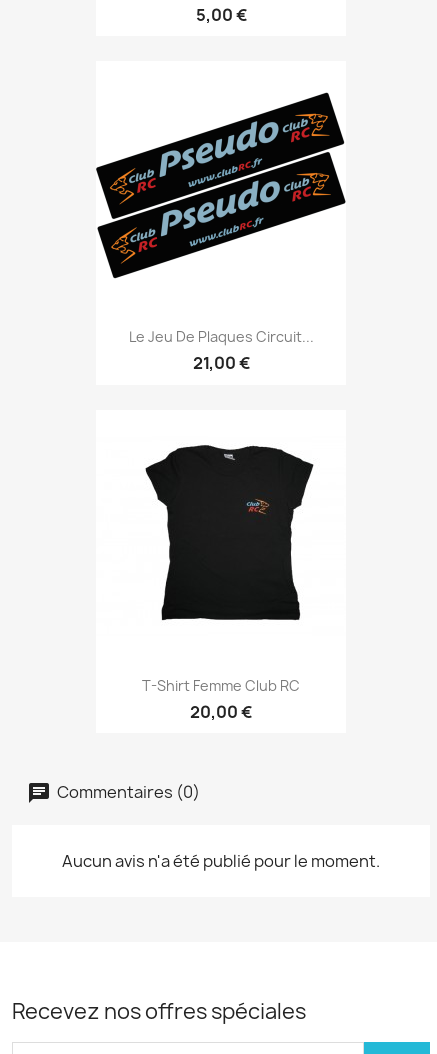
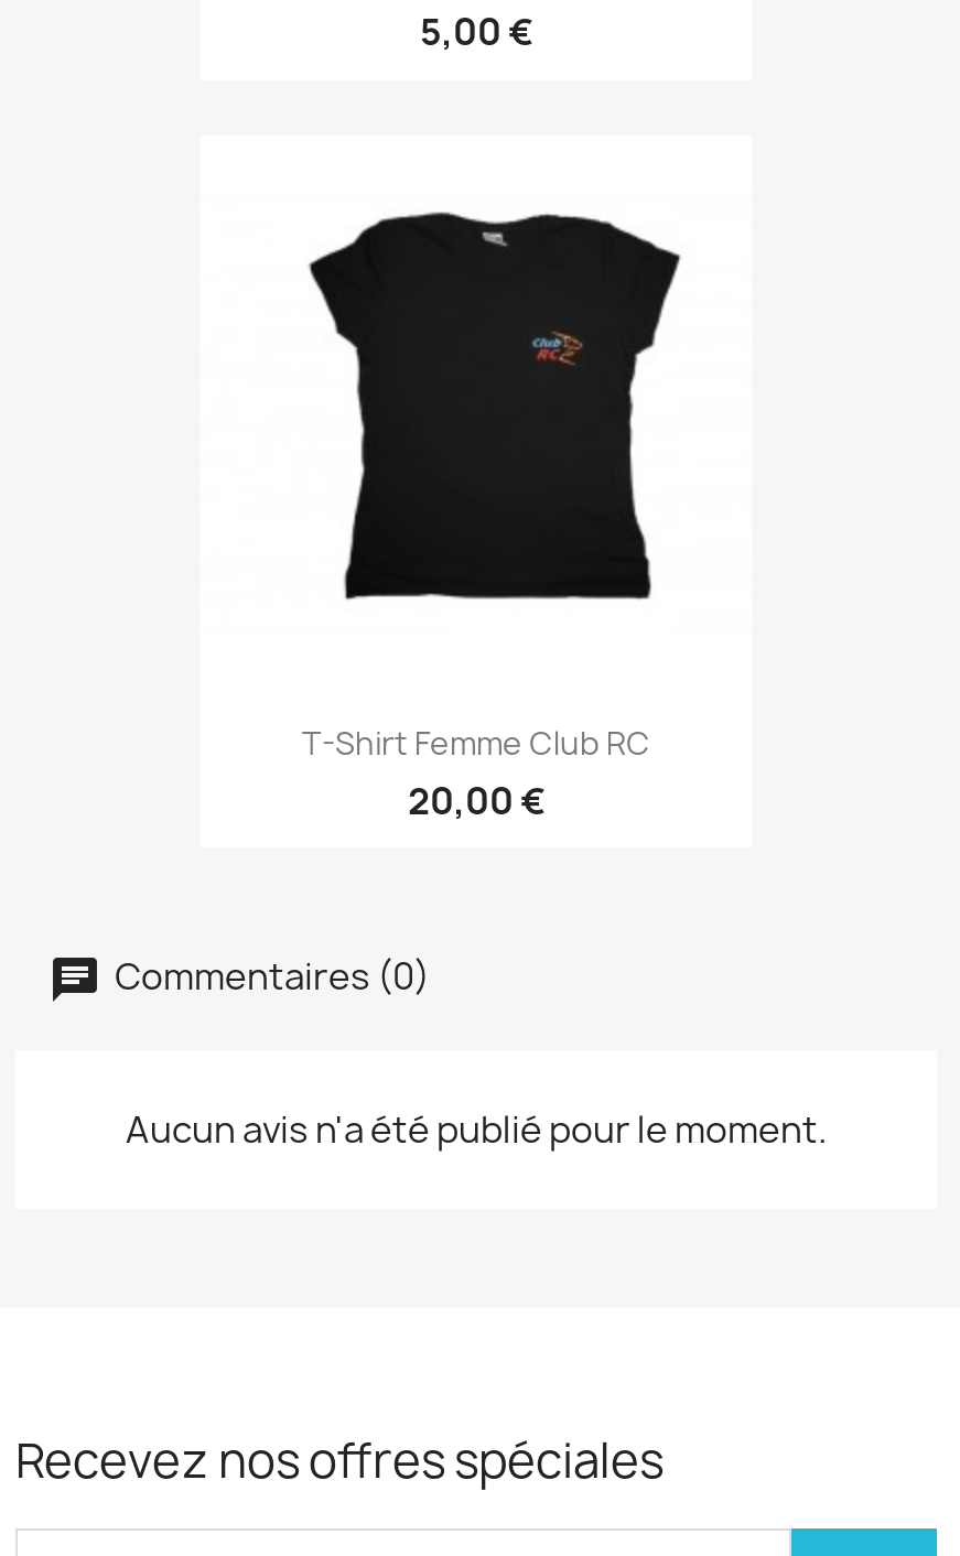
- [image]

- Le Jeu De Plaques Circuit...
- 21,00 €
